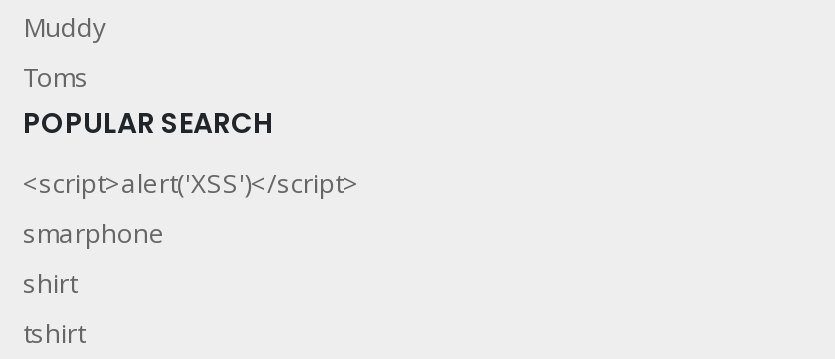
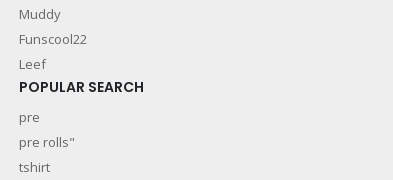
- Toms
+ Funscool22
+ Leef

moved down: POPULAR SEARCH

- <script>alert('XSS')</script>
- smarphone
- shirt
+ pre
+ pre rolls"
